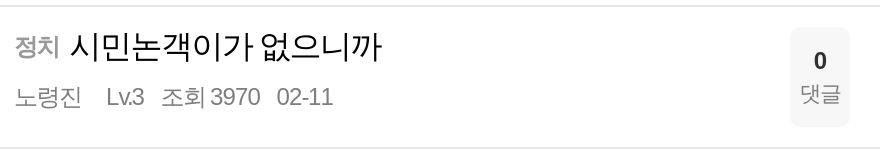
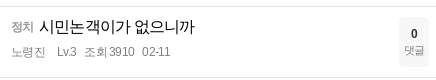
- 노령진 Lv.3 조회 3970 02-11
+ 노령진 Lv.3 조회 3910 02-11
